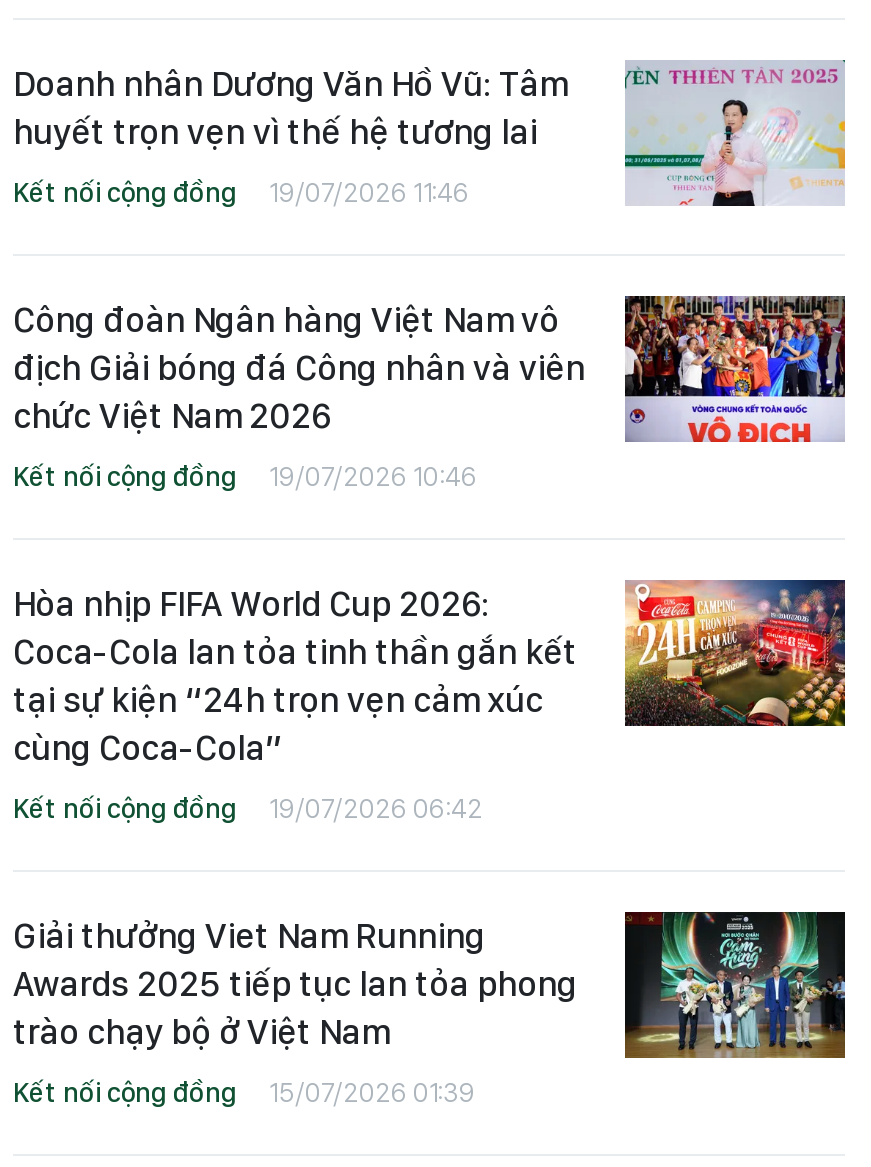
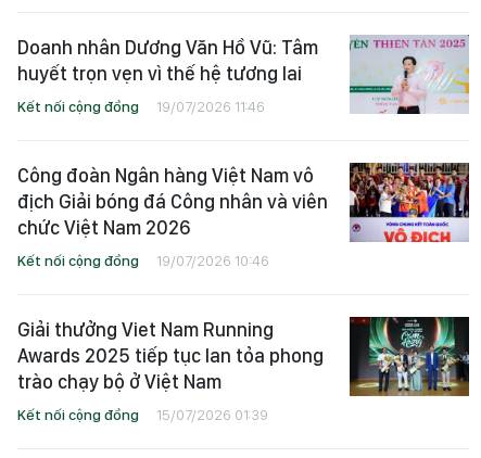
- [image]
- Hòa nhịp FIFA World Cup 2026:
- Coca-Cola lan tỏa tinh thần gắn kết
- tại sự kiện “24h trọn vẹn cảm xúc
- cùng Coca-Cola”
- Kết nối cộng đồng
- 19/07/2026 06:42
